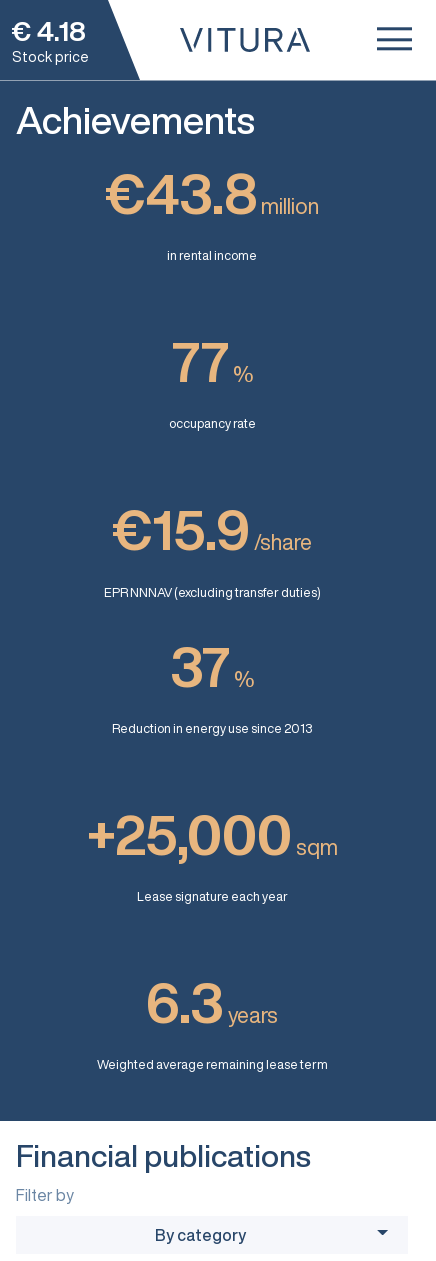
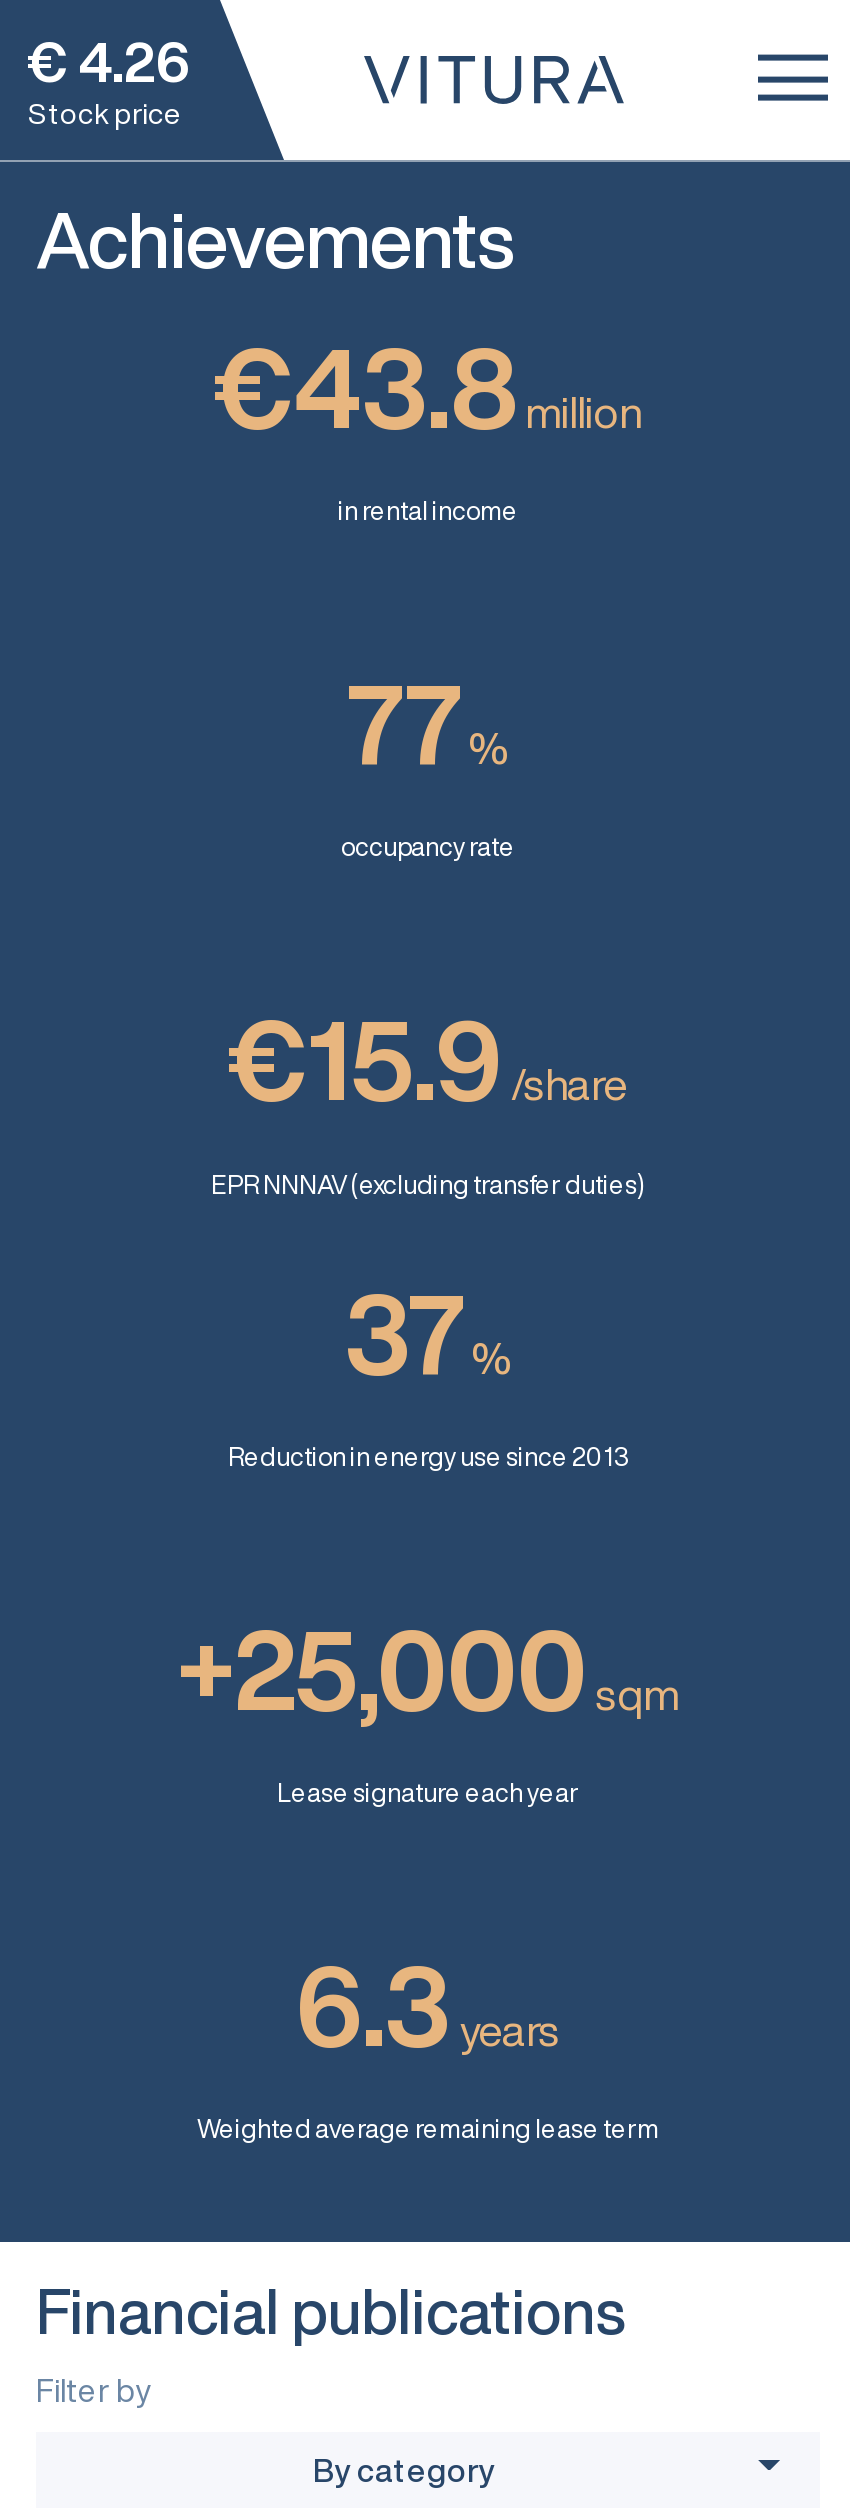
- €4.18
+ €4.26
